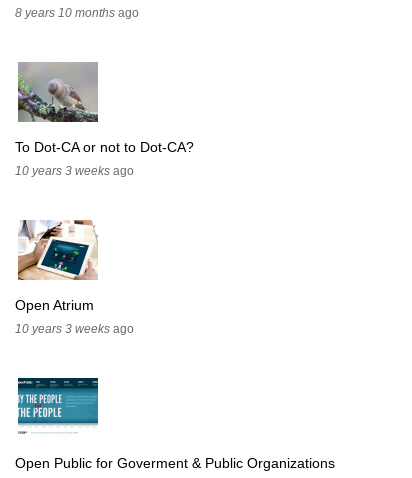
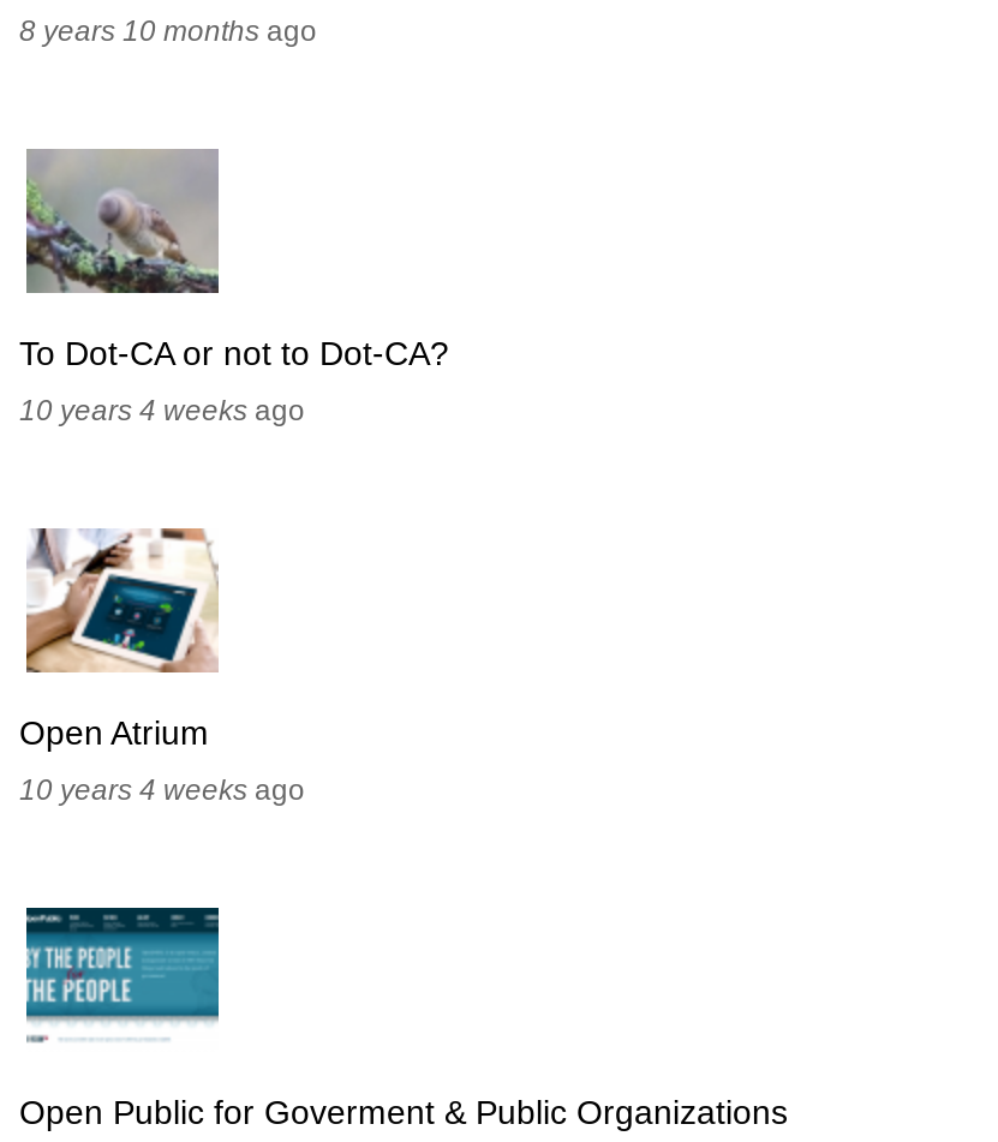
- 10 years 3 weeks ago
+ 10 years 4 weeks ago

- 10 years 3 weeks ago
+ 10 years 4 weeks ago
